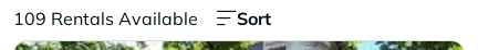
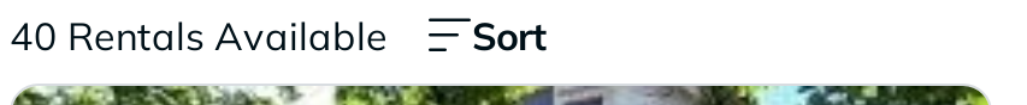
- 109 Rentals Available
+ 40 Rentals Available
